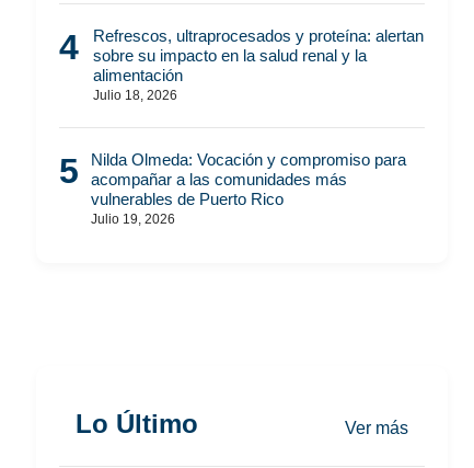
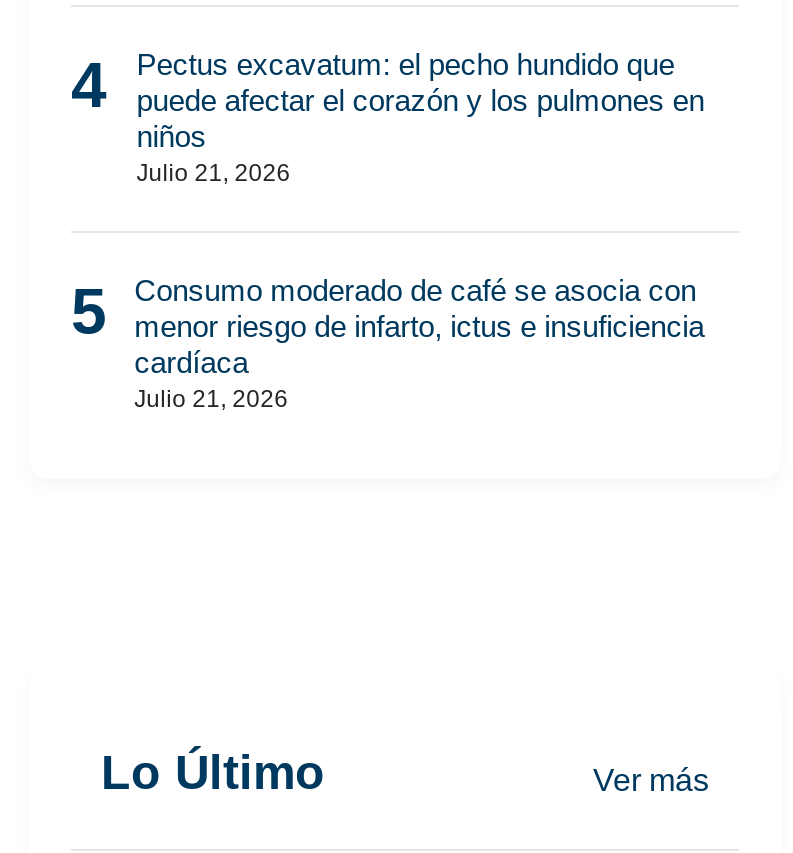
- Refrescos, ultraprocesados y proteína: alertan
- sobre su impacto en la salud renal y la
- alimentación
- Julio 18, 2026
+ Pectus excavatum: el pecho hundido que
+ puede afectar el corazón y los pulmones en
+ niños
+ Julio 21, 2026

- Nilda Olmeda: Vocación y compromiso para
- acompañar a las comunidades más
- vulnerables de Puerto Rico
- Julio 19, 2026
+ Consumo moderado de café se asocia con
+ menor riesgo de infarto, ictus e insuficiencia
+ cardíaca
+ Julio 21, 2026
